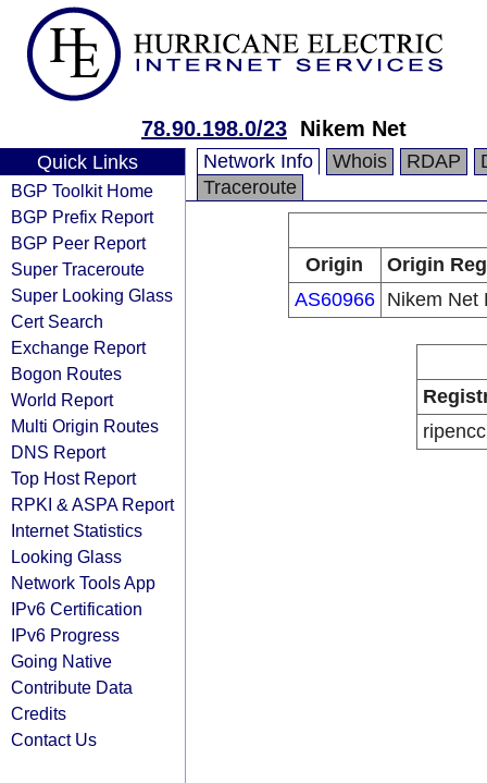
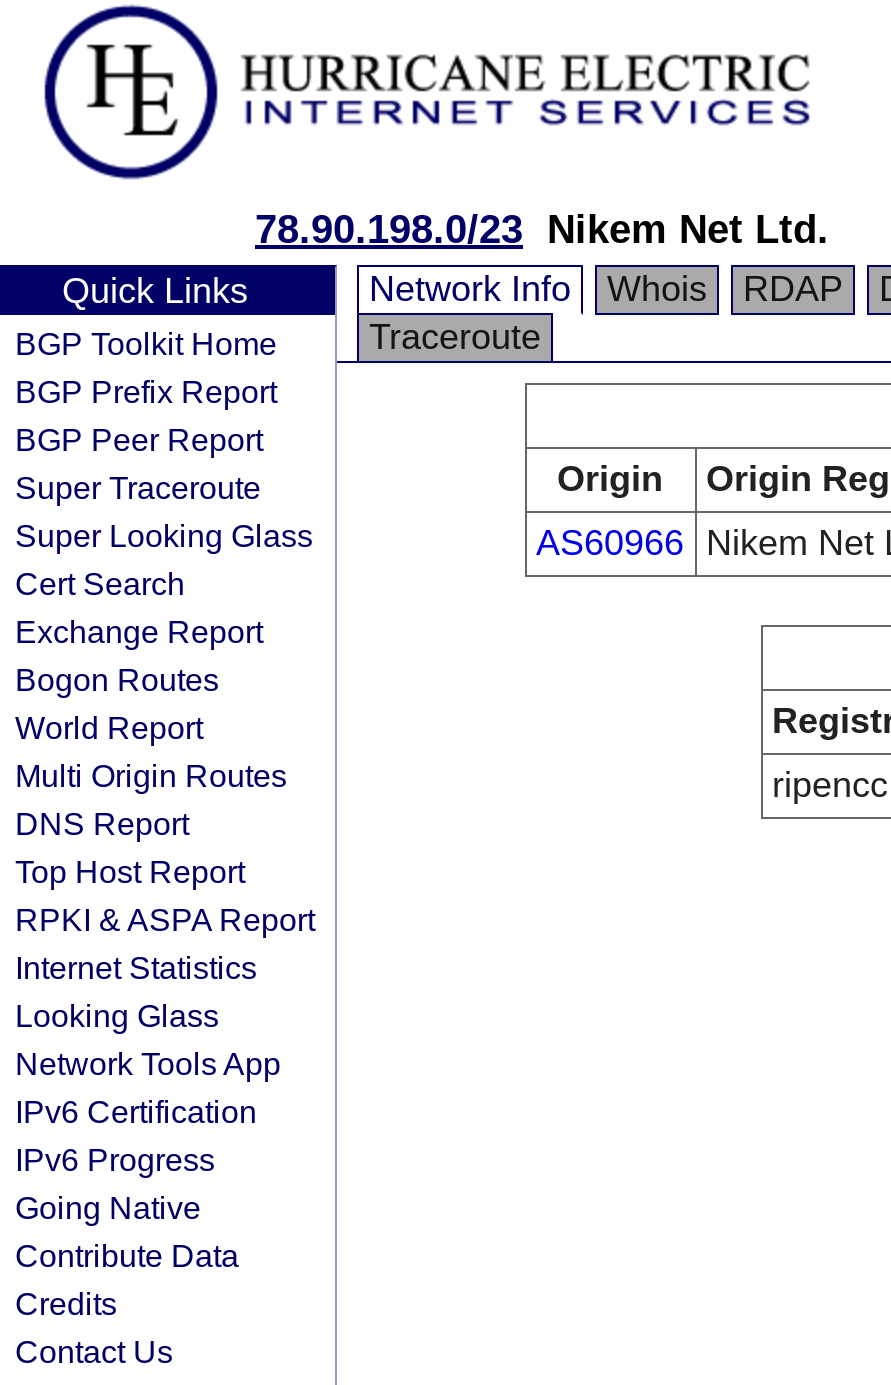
- 78.90.198.0/23 Nikem Net
+ 78.90.198.0/23 Nikem Net Ltd.
